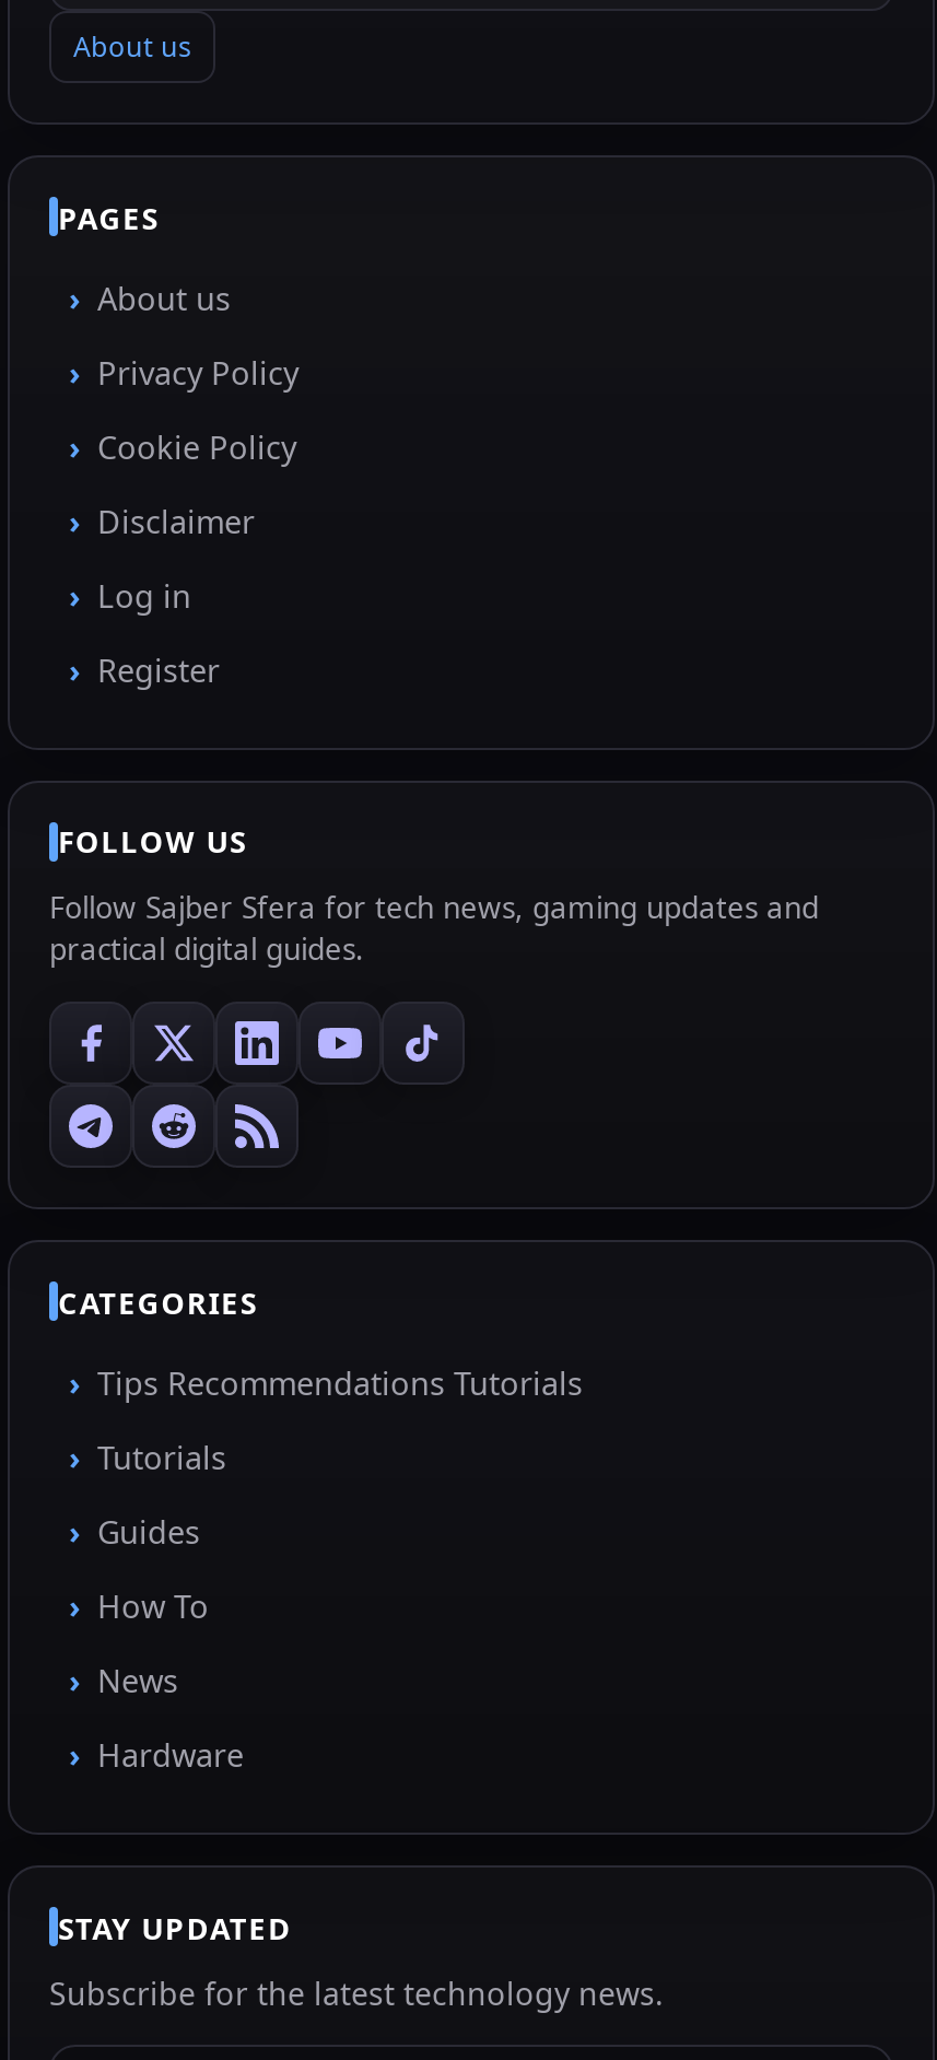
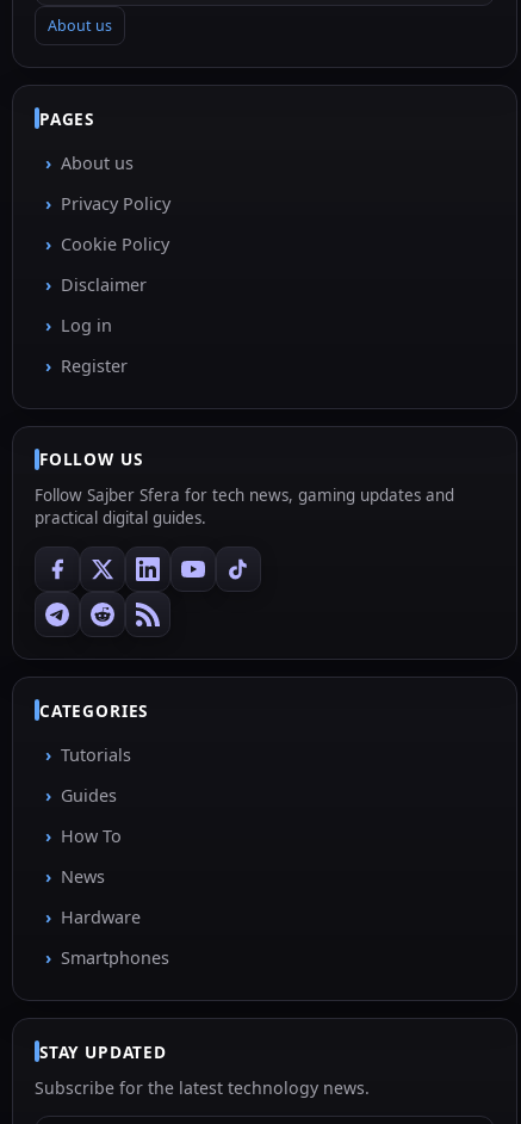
- Tips Recommendations Tutorials

moved up: Tutorials | Guides | How To | News | Hardware

+ Smartphones
